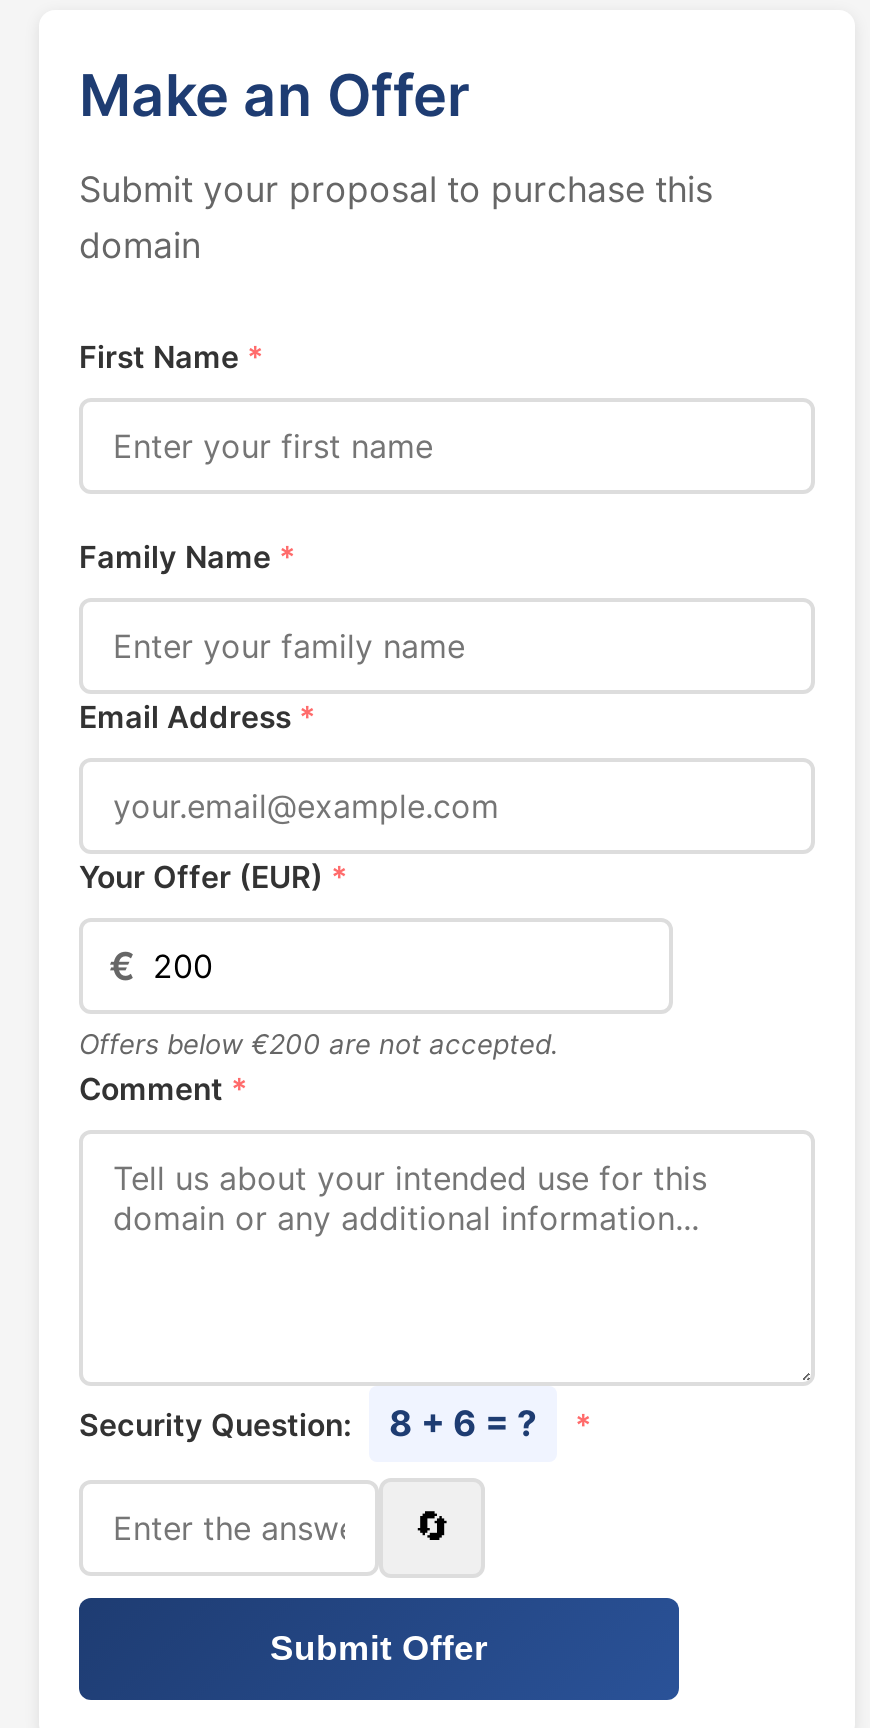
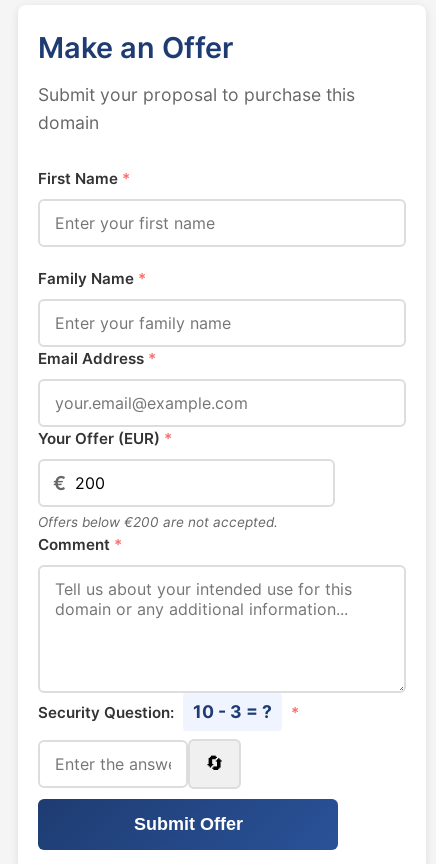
- 8 + 6 = ?
+ 10 - 3 = ?
